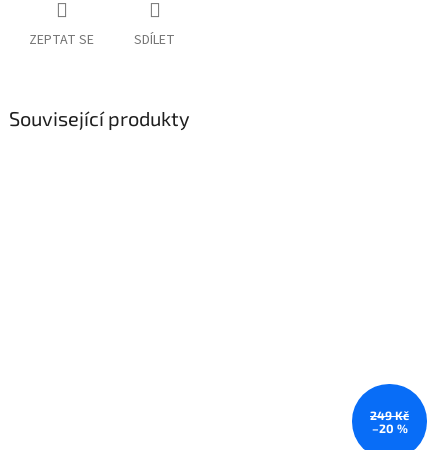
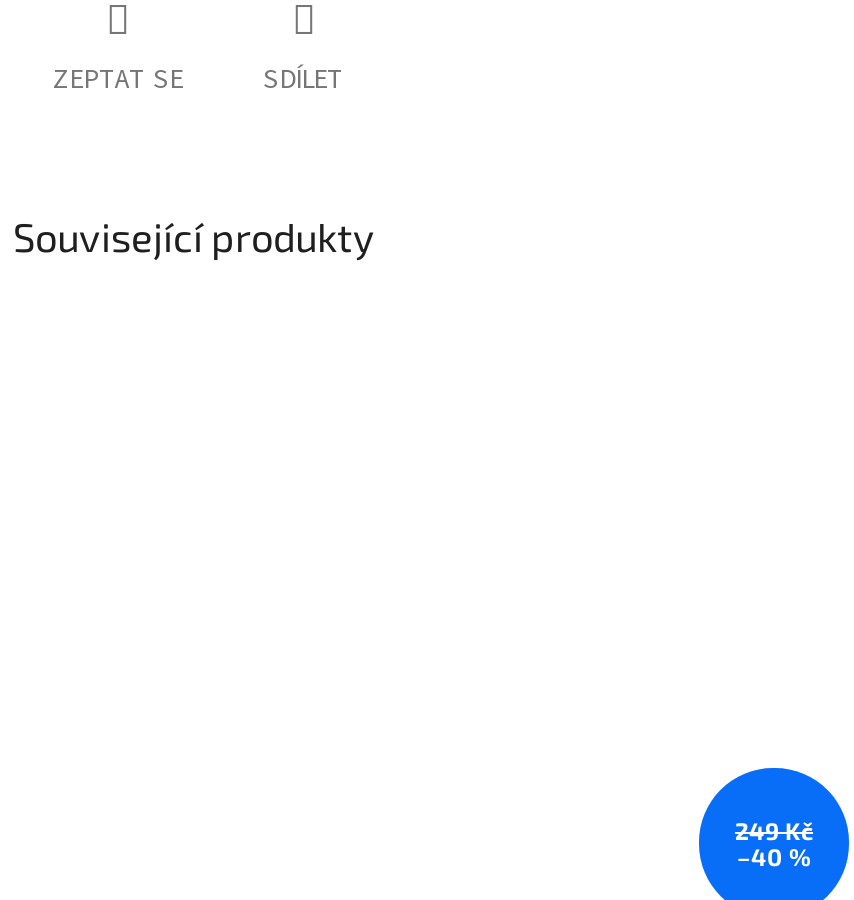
- –20 %
+ –40 %
